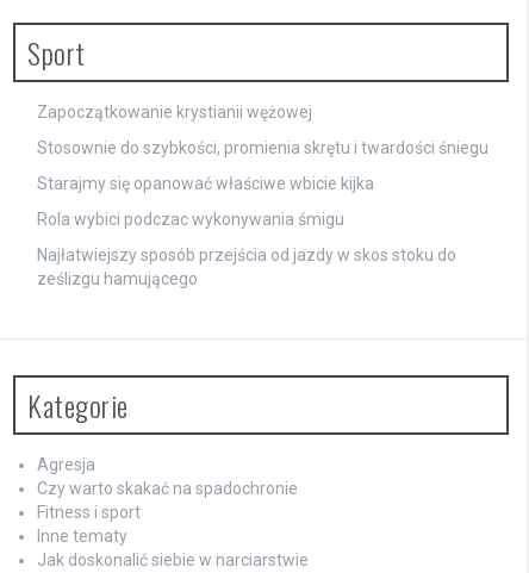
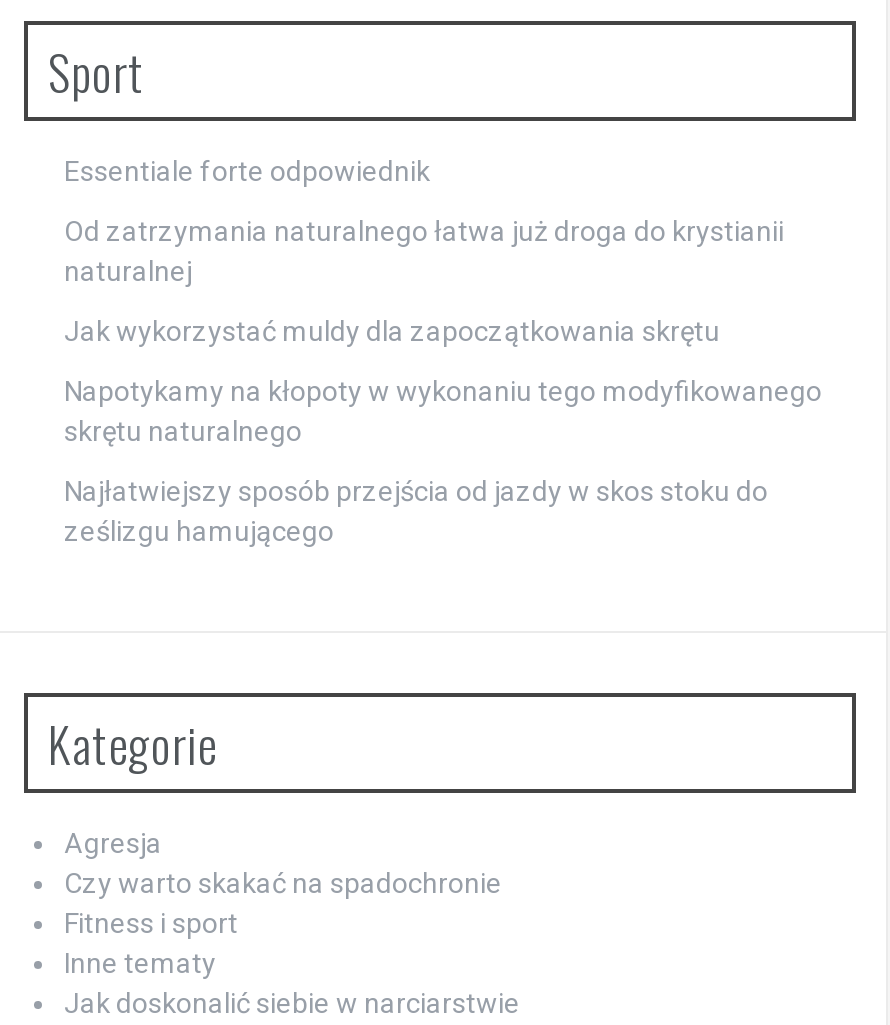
- Zapoczątkowanie krystianii wężowej
+ Essentiale forte odpowiednik

- Stosownie do szybkości, promienia skrętu i twardości śniegu
+ Od zatrzymania naturalnego łatwa już droga do krystianii
+ naturalnej

- Starajmy się opanować właściwe wbicie kijka
+ Jak wykorzystać muldy dla zapoczątkowania skrętu

- Rola wybici podczac wykonywania śmigu
+ Napotykamy na kłopoty w wykonaniu tego modyfikowanego
+ skrętu naturalnego
